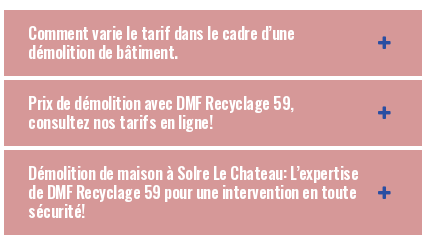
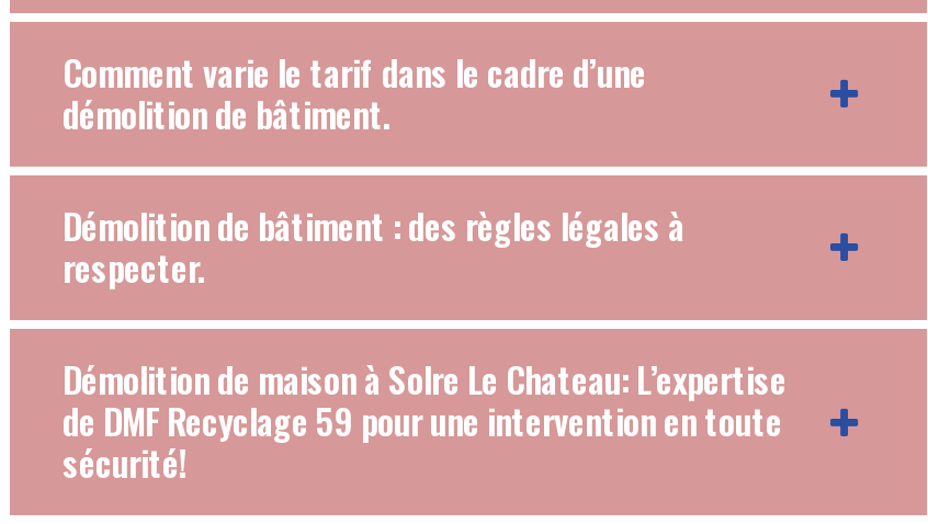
- Prix de démolition avec DMF Recyclage 59,
- consultez nos tarifs en ligne!
+ Démolition de bâtiment : des règles légales à
+ respecter.
